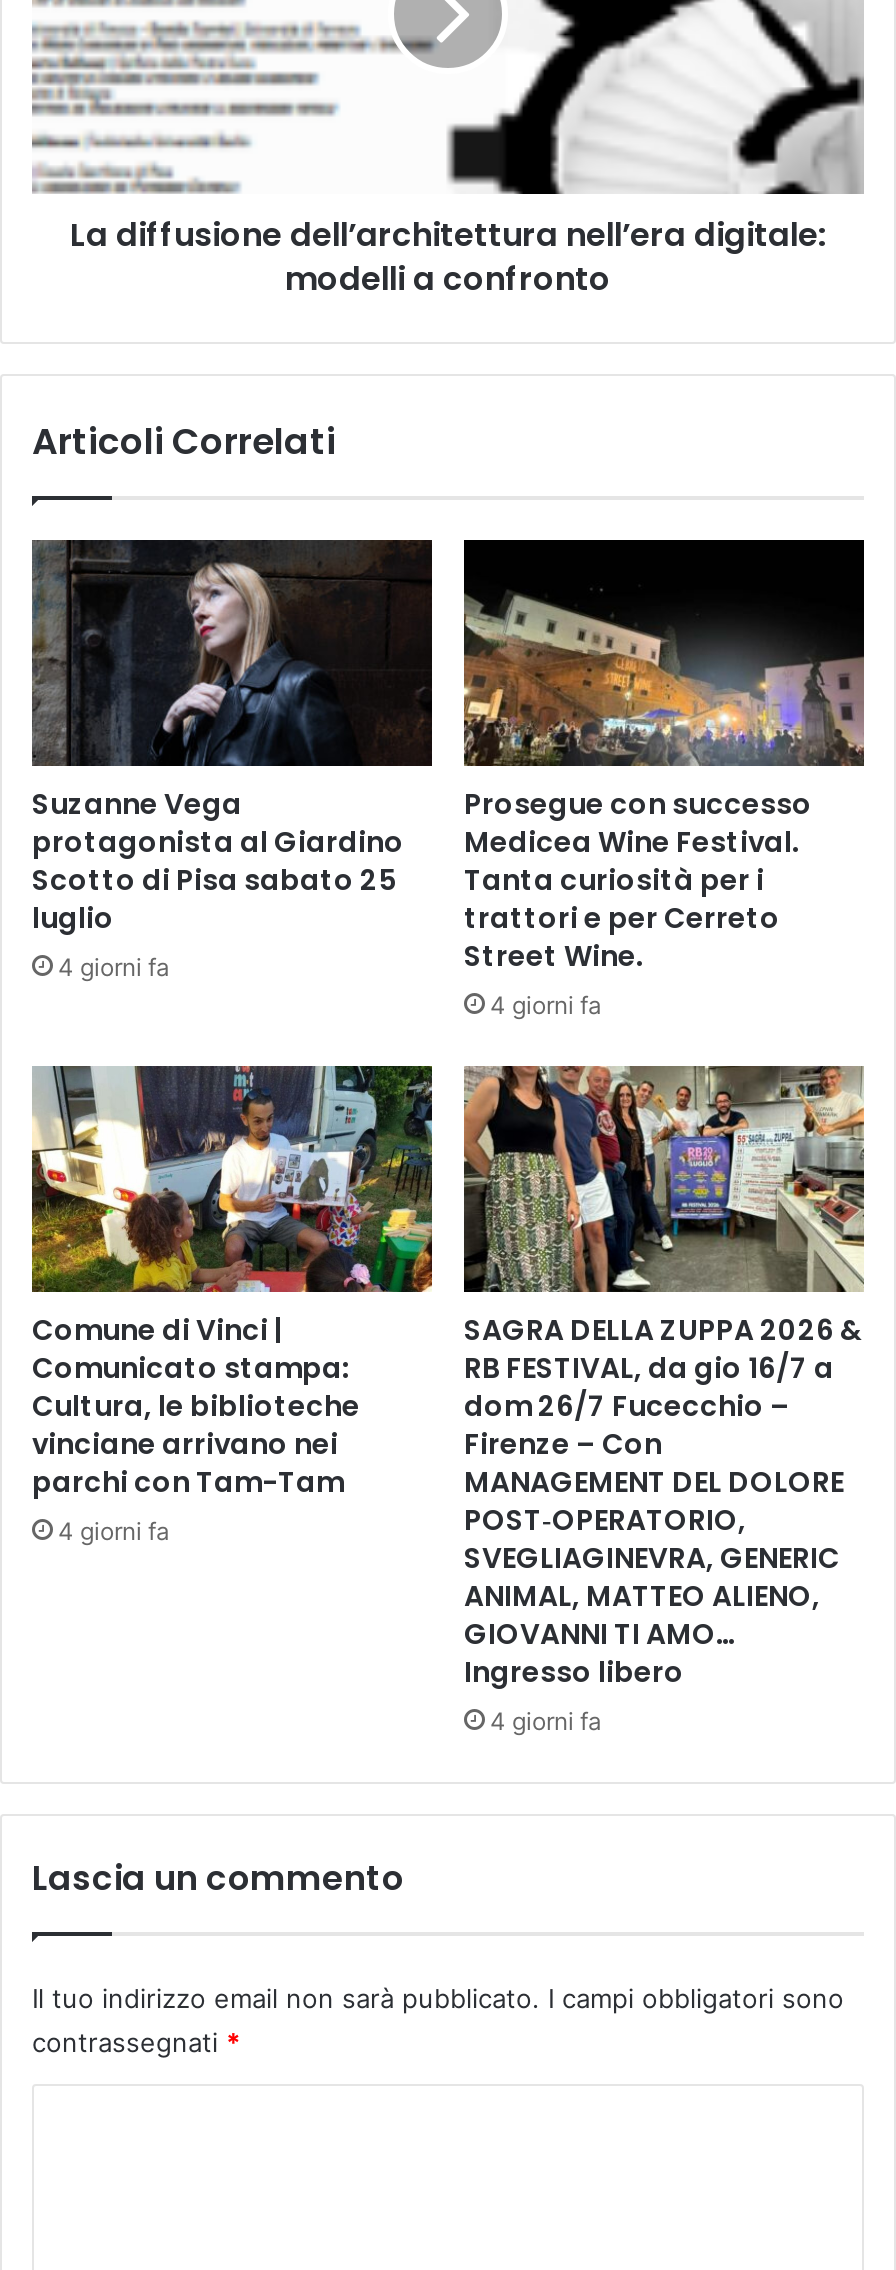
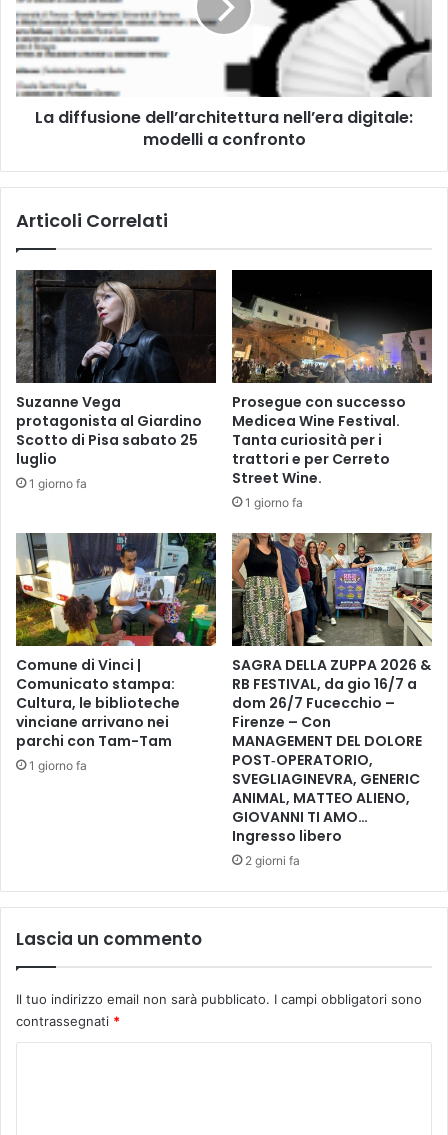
- 4 giorni fa
+ 1 giorno fa

- 4 giorni fa
+ 1 giorno fa

- 4 giorni fa
+ 1 giorno fa

- 4 giorni fa
+ 2 giorni fa
